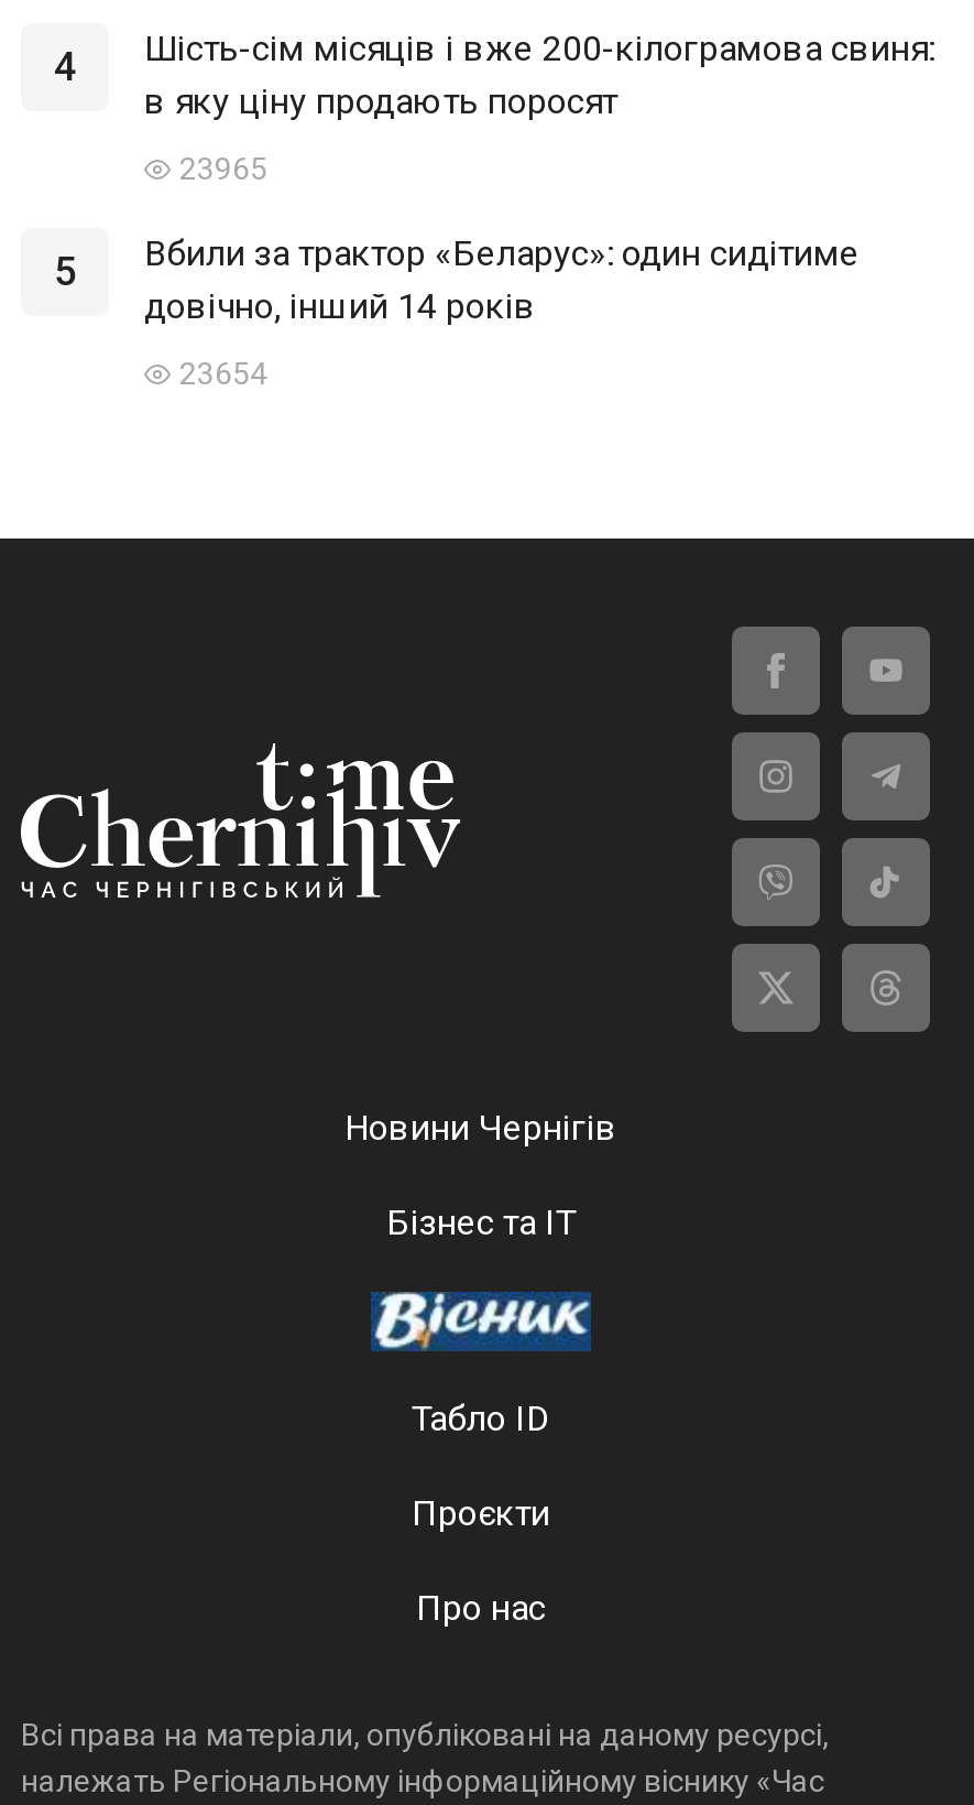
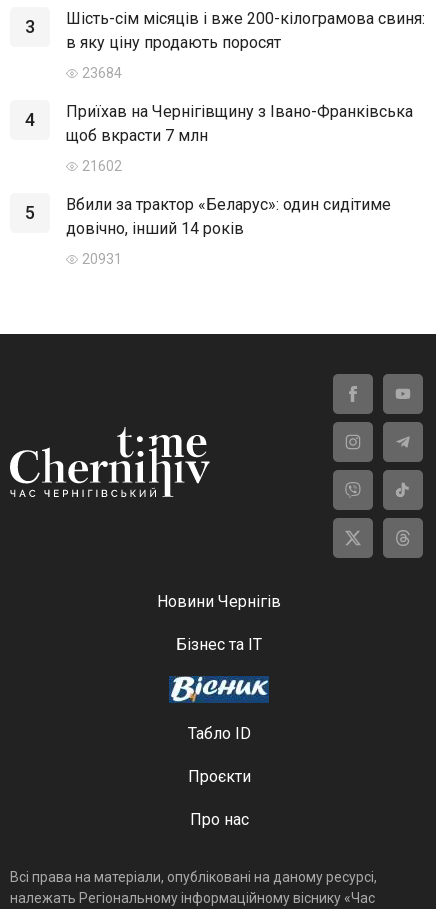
- 4 Шість-сім місяців і вже 200-кілограмова свиня:
+ 3 Шість-сім місяців і вже 200-кілограмова свиня:

- 23965
+ 23684
+ 4
+ Приїхав на Чернігівщину з Івано-Франківська
+ щоб вкрасти 7 млн
+ 21602

- 23654
+ 20931
